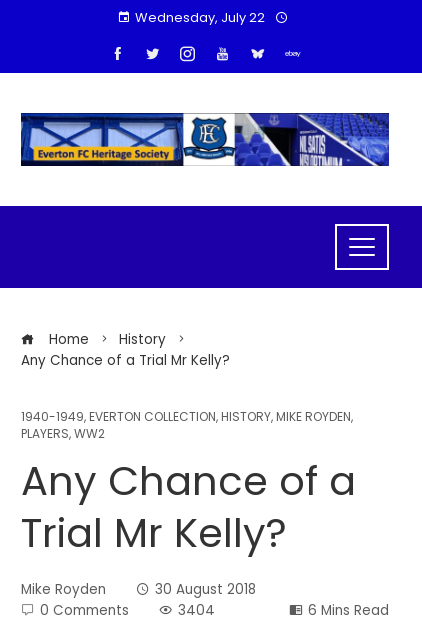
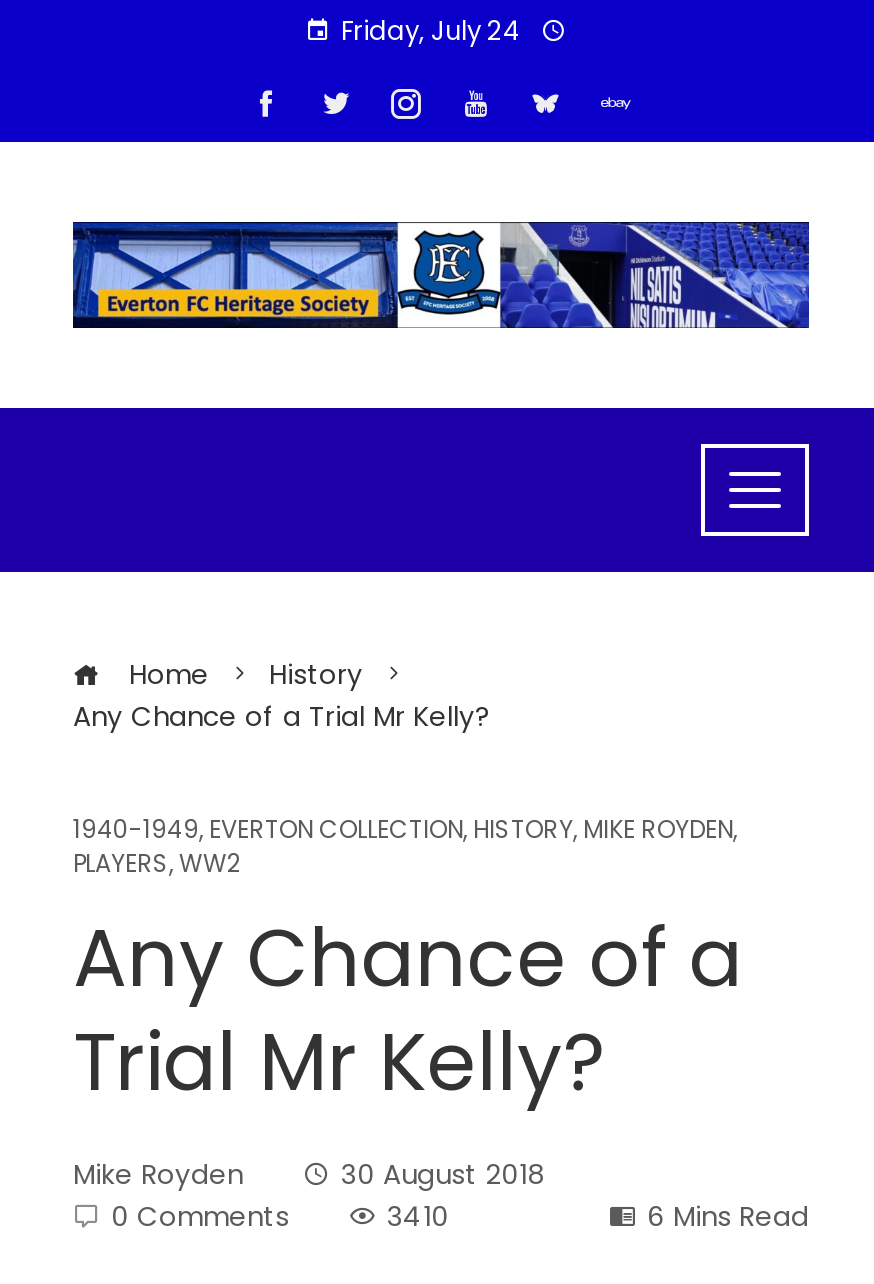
- Wednesday, July 22
+ Friday, July 24

- 3404
+ 3410
